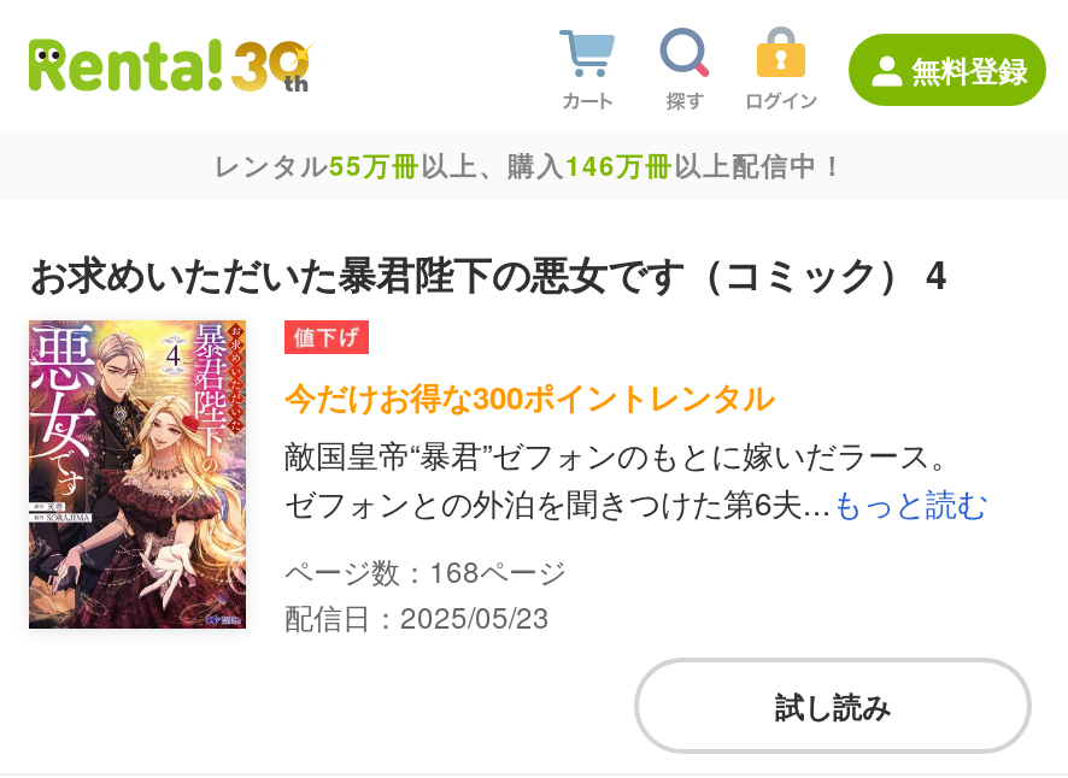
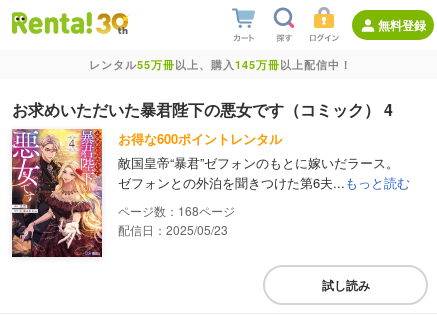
- レンタル55万冊以上、購入146万冊以上配信中！
+ レンタル55万冊以上、購入145万冊以上配信中！

- 今だけお得な300ポイントレンタル
+ お得な600ポイントレンタル

moved up: 敵国皇帝“暴君”ゼフォンのもとに嫁いだラース。 | ゼフォンとの外泊を聞きつけた第6夫...もっと読む | 168 | 配信日：2025/05/23

- [image]
+ [image]
